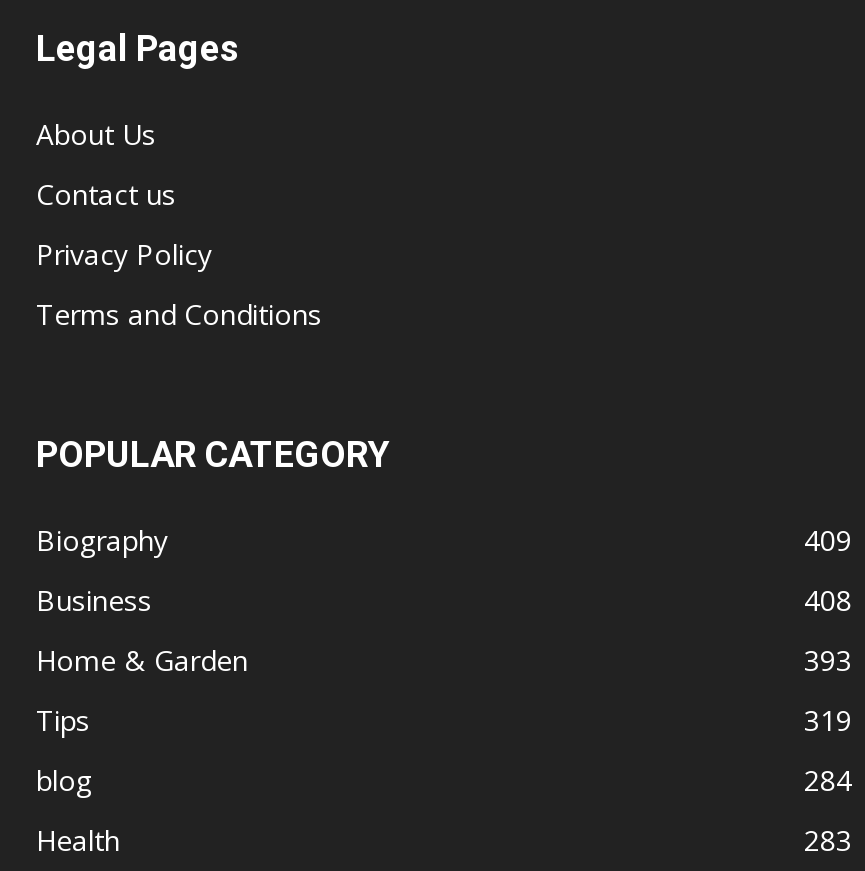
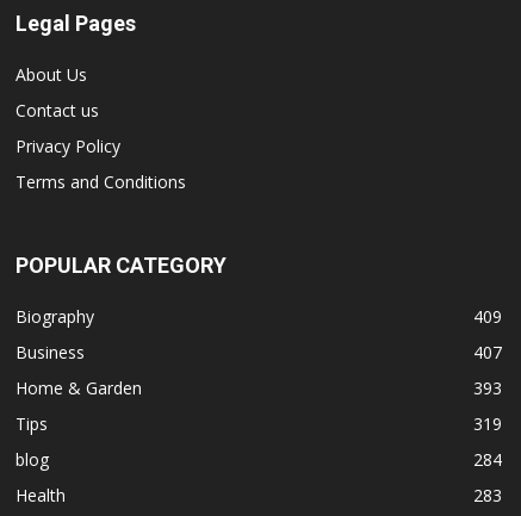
- 408
+ 407
